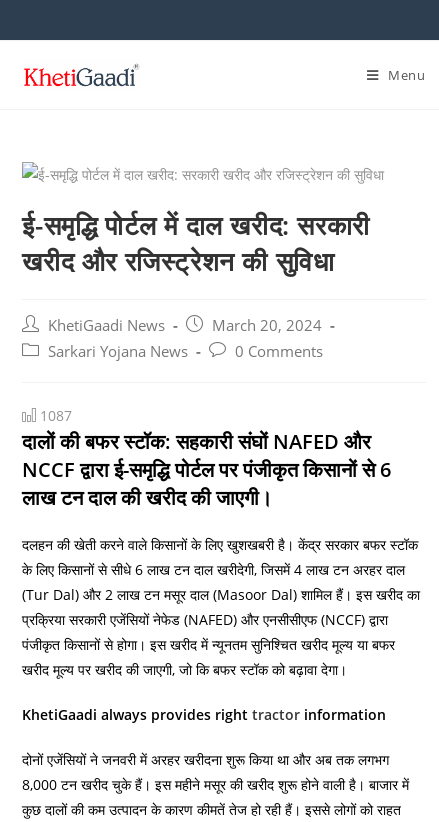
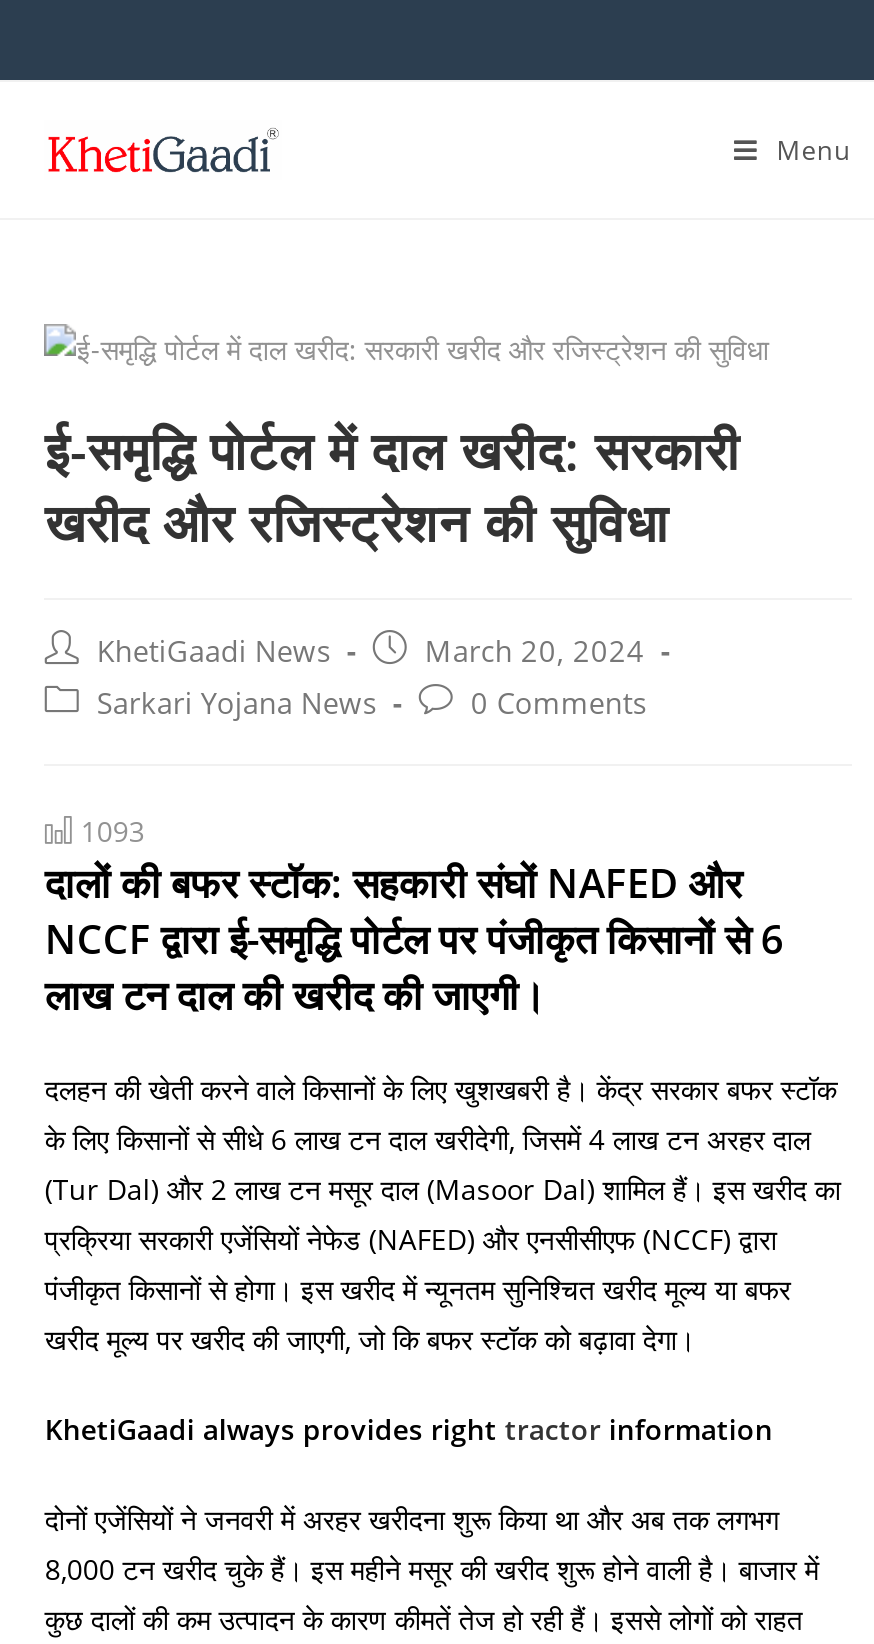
- 1087
+ 1093
